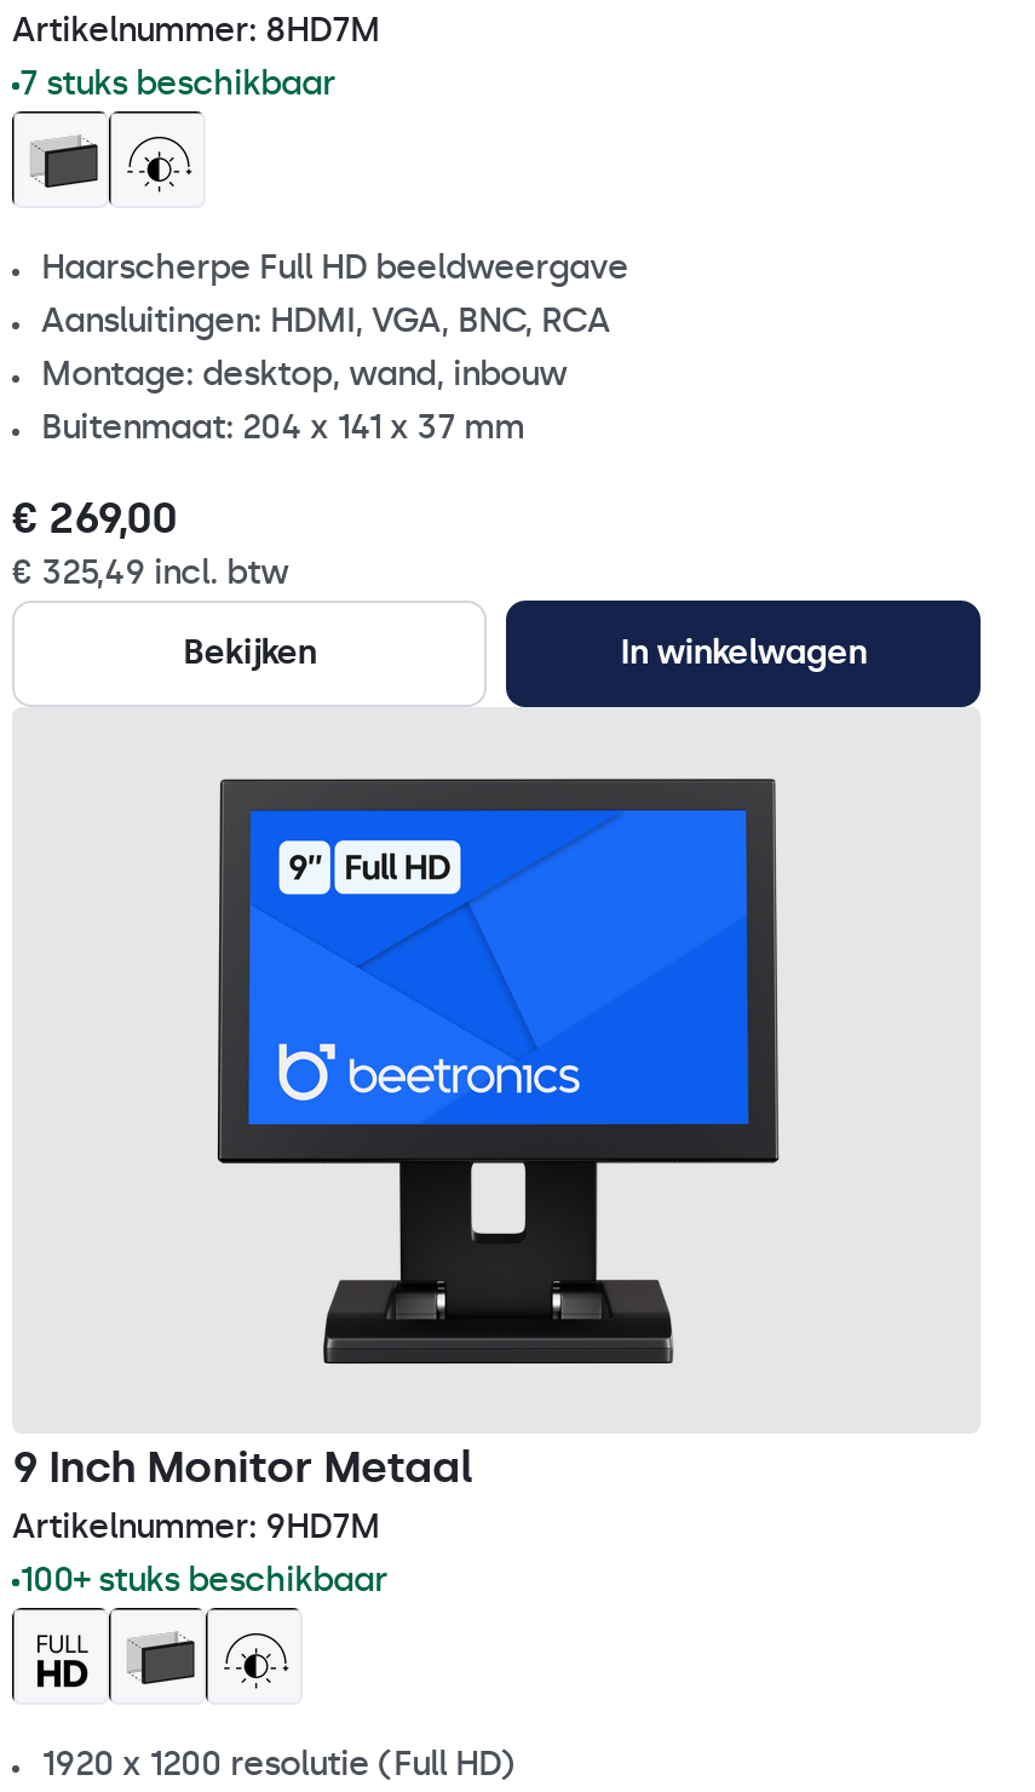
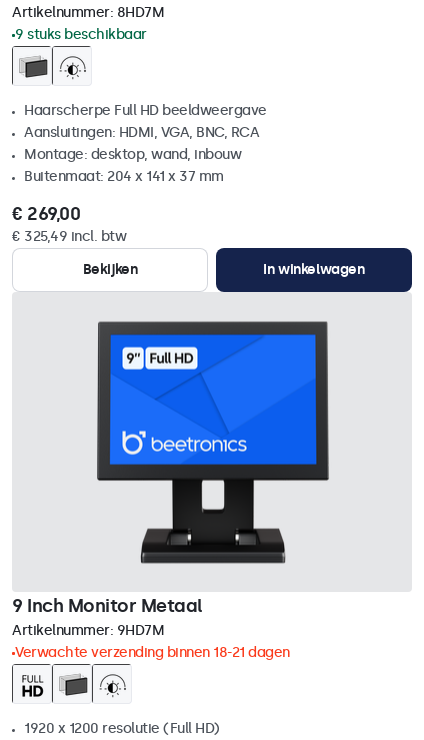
- 7 stuks beschikbaar
+ 9 stuks beschikbaar

- 100+ stuks beschikbaar
+ Verwachte verzending binnen 18-21 dagen
